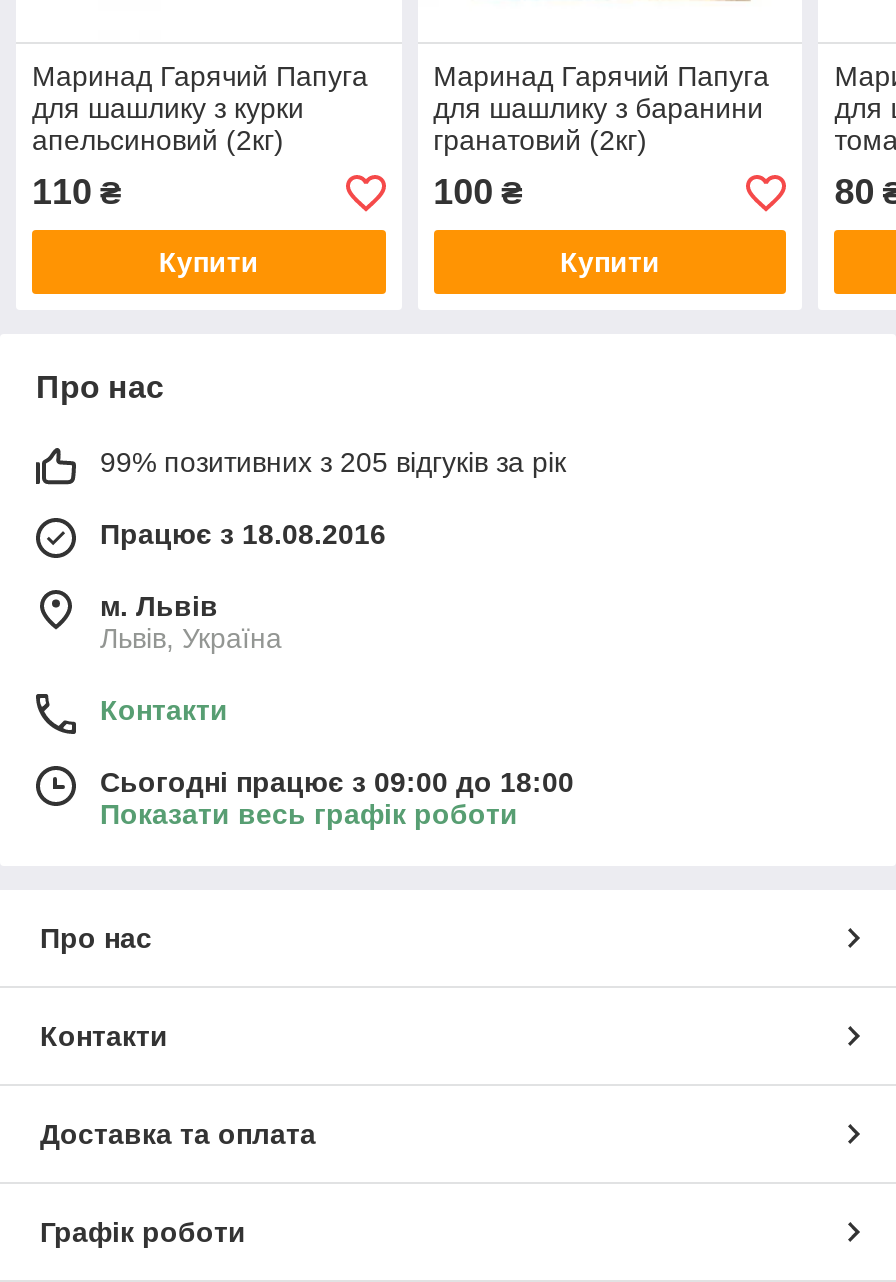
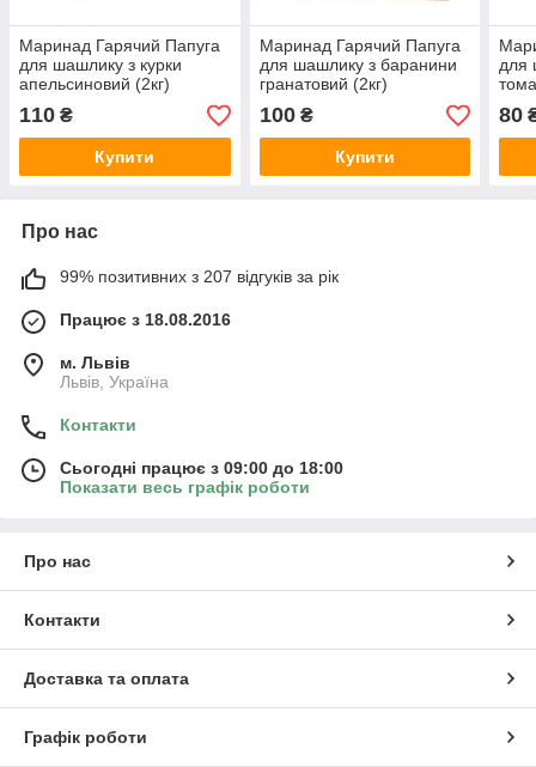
- 99% позитивних з 205 відгуків за рік
+ 99% позитивних з 207 відгуків за рік
